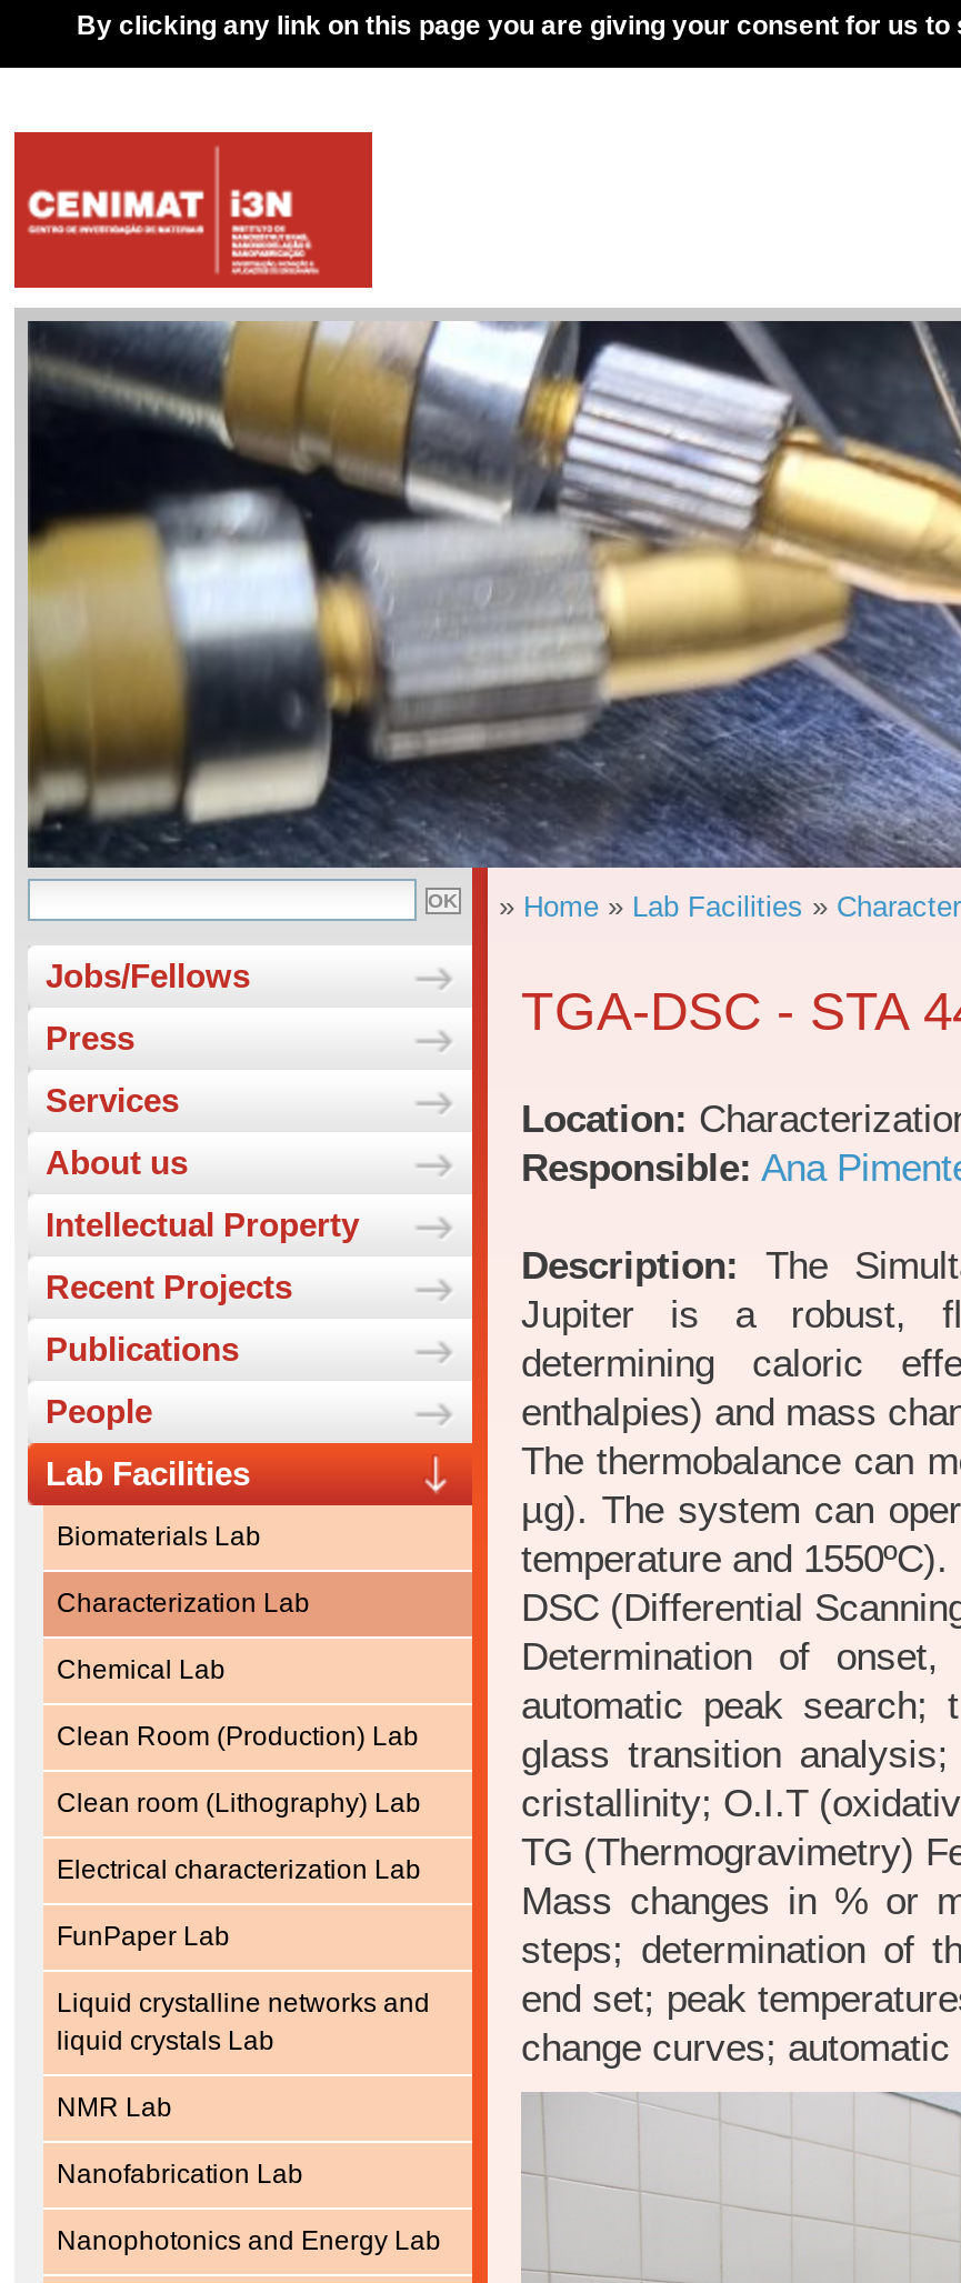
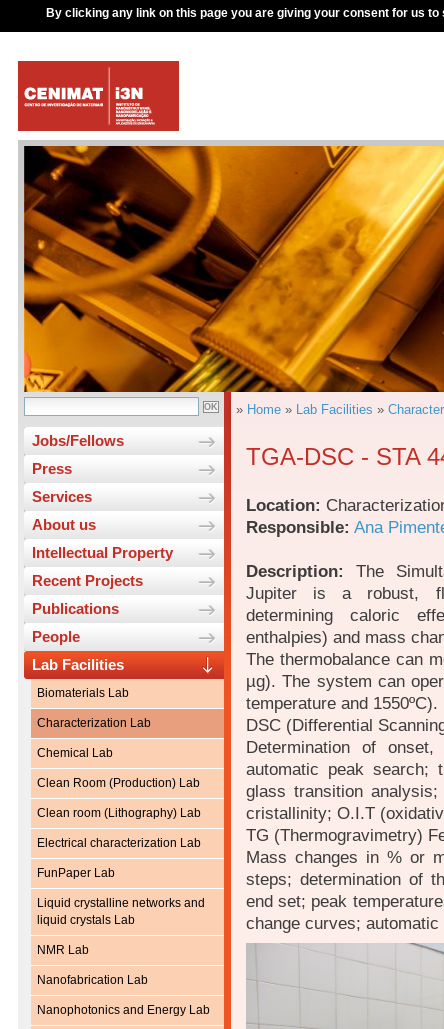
- [image]
+ [image]
